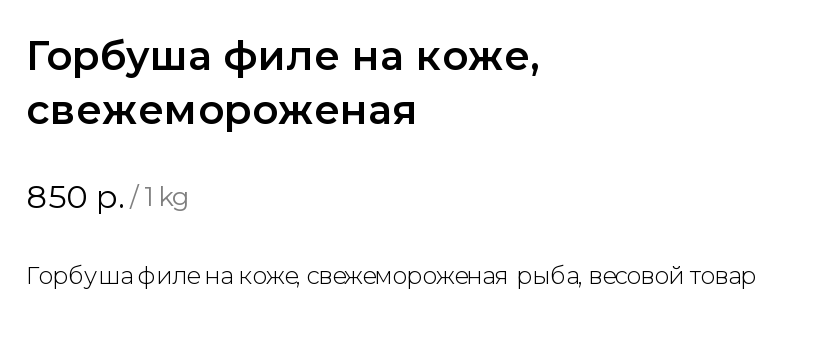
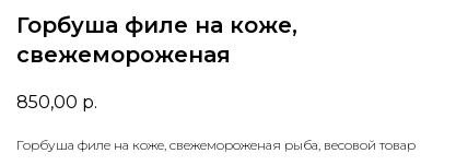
- 850 р. / 1 kg
+ 850,00 р.
